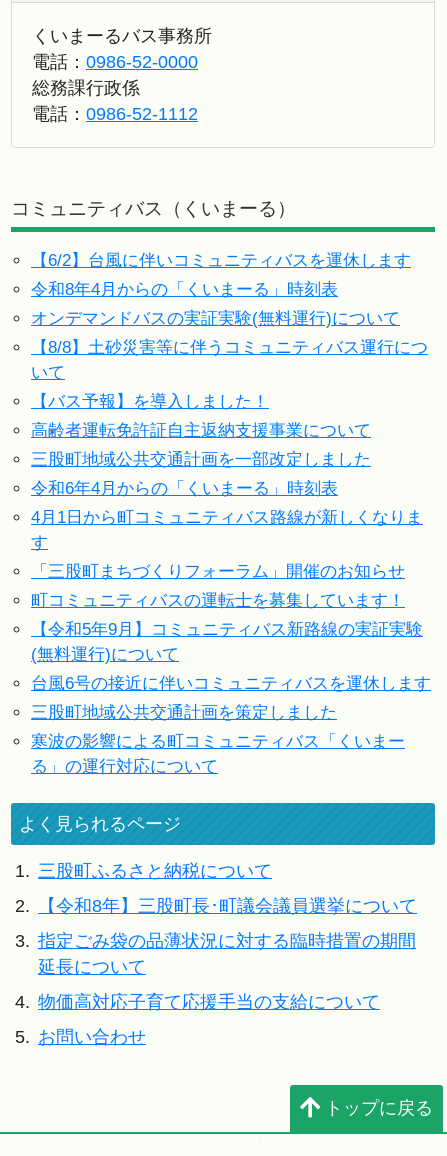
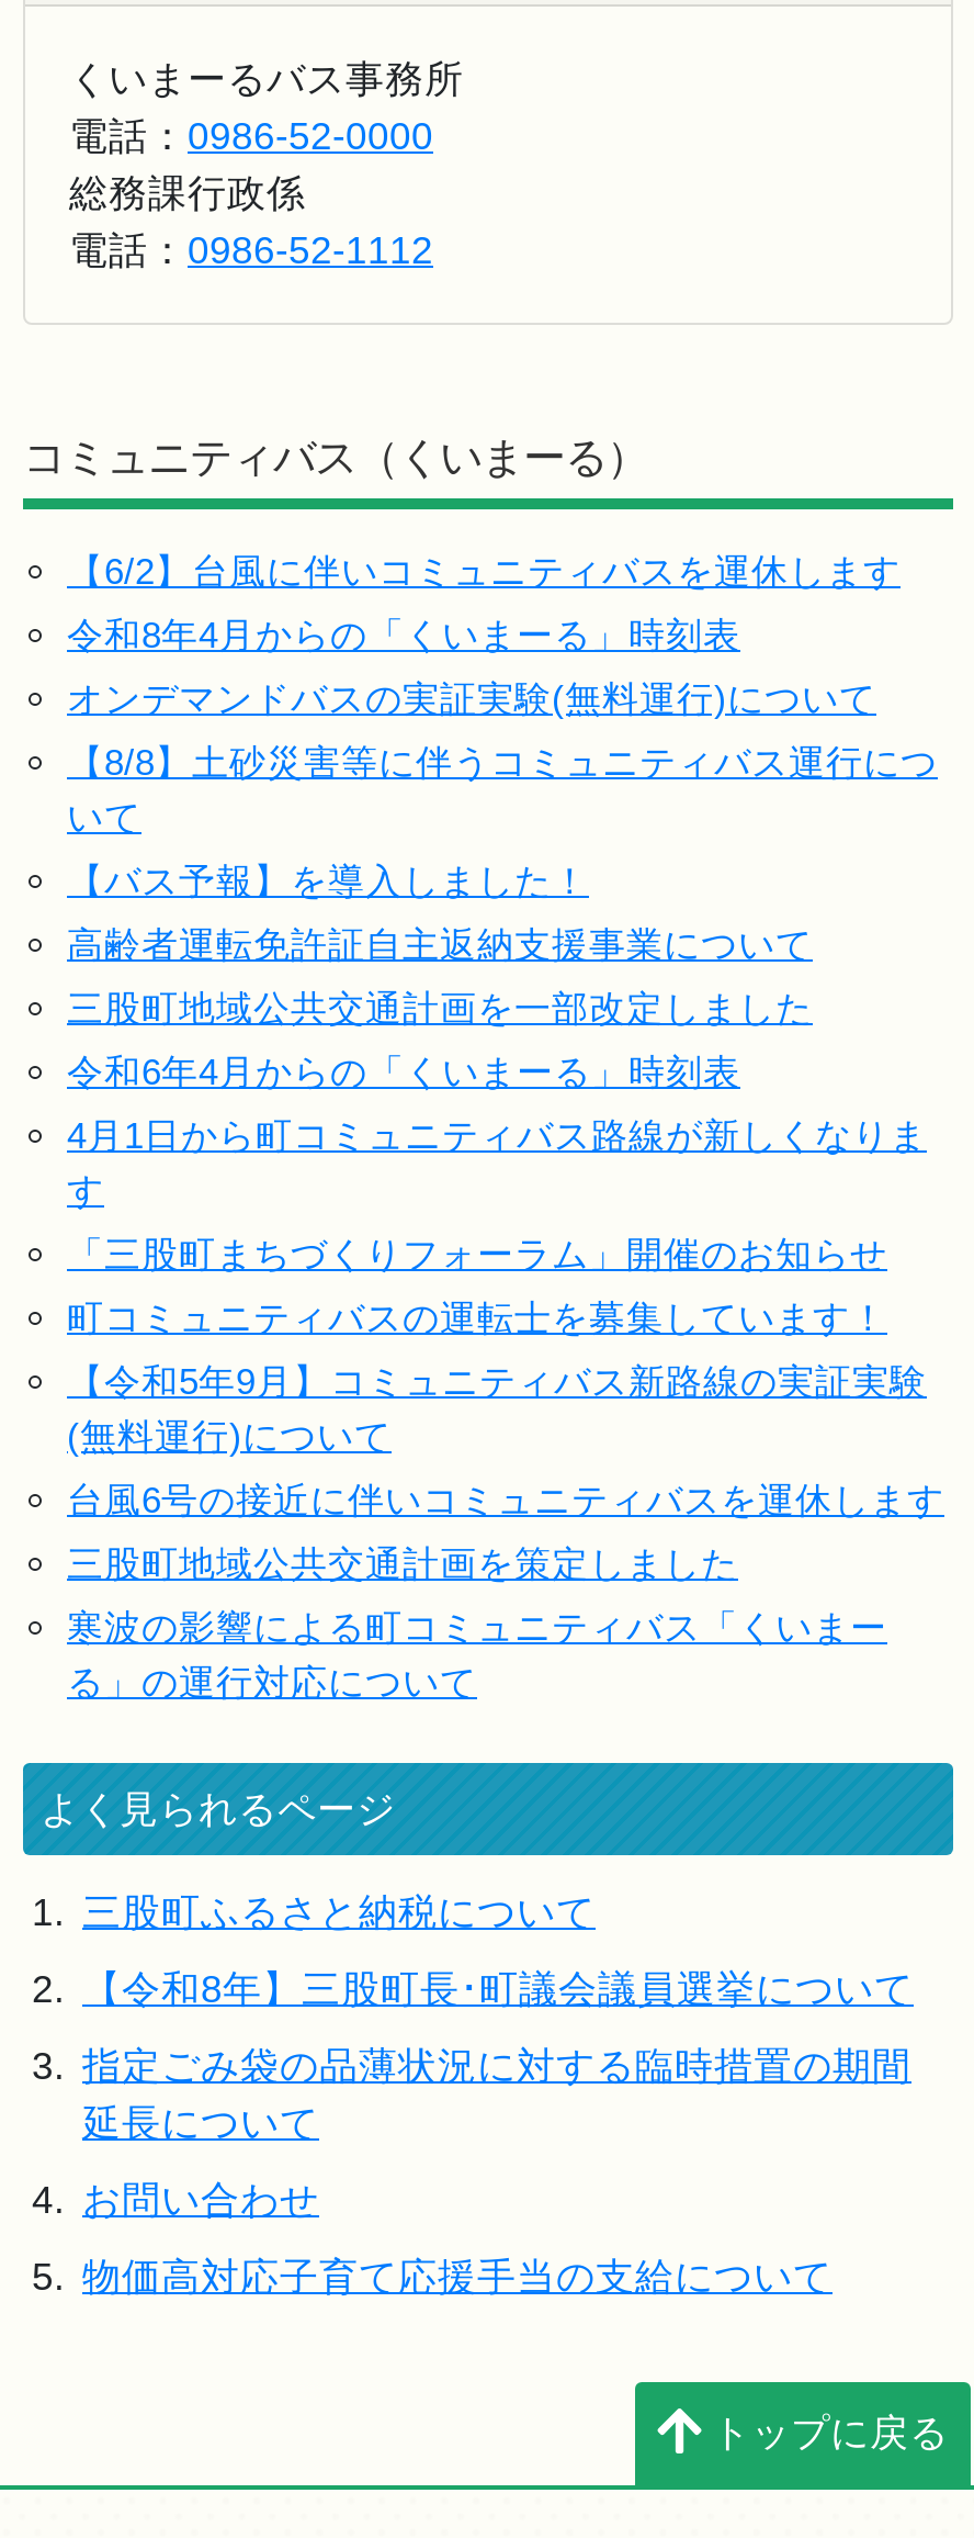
- 4. 物価高対応子育て応援手当の支給について
+ 4. お問い合わせ

- 5. お問い合わせ
+ 5. 物価高対応子育て応援手当の支給について
